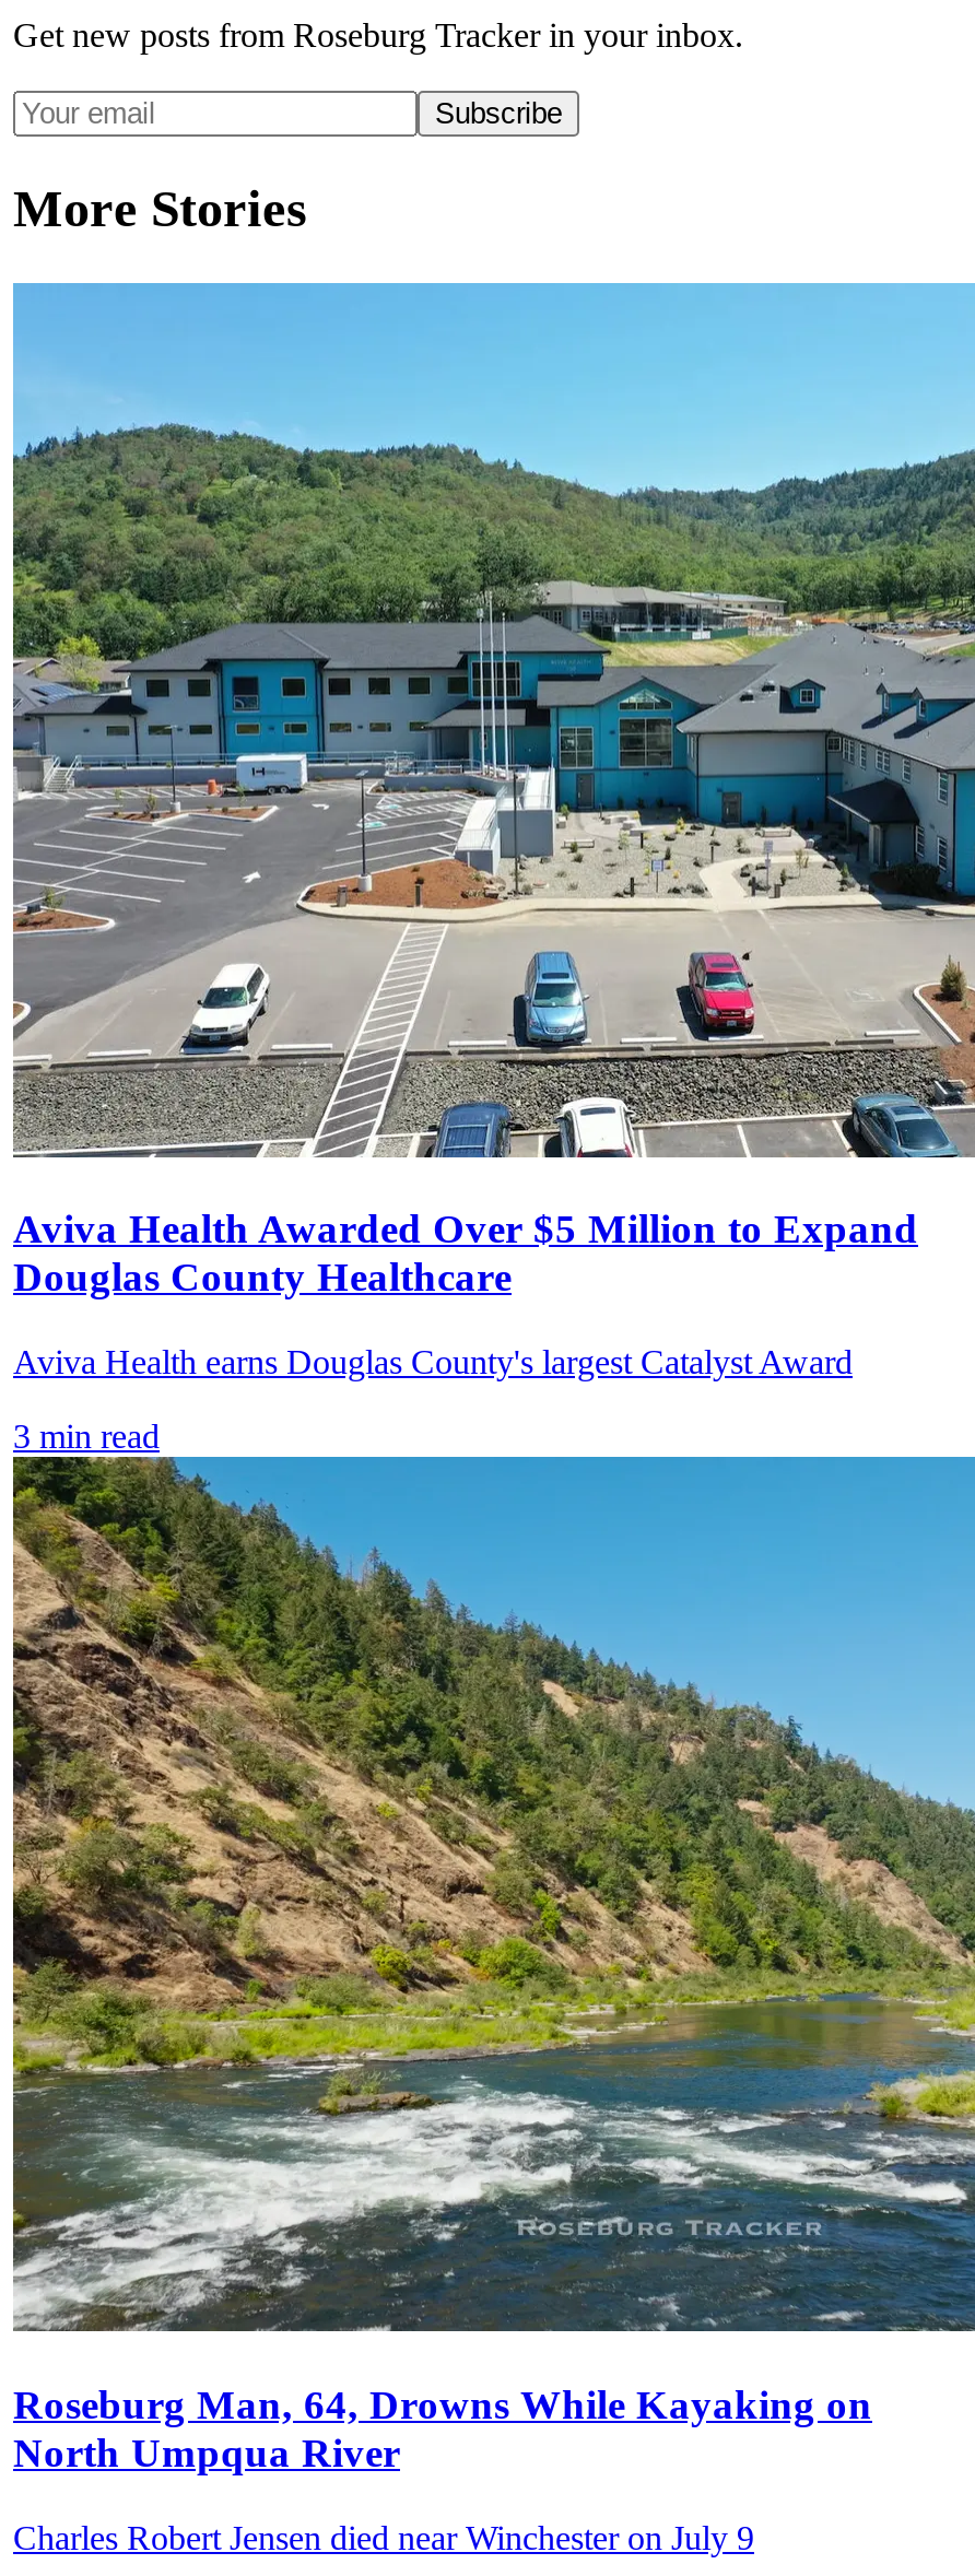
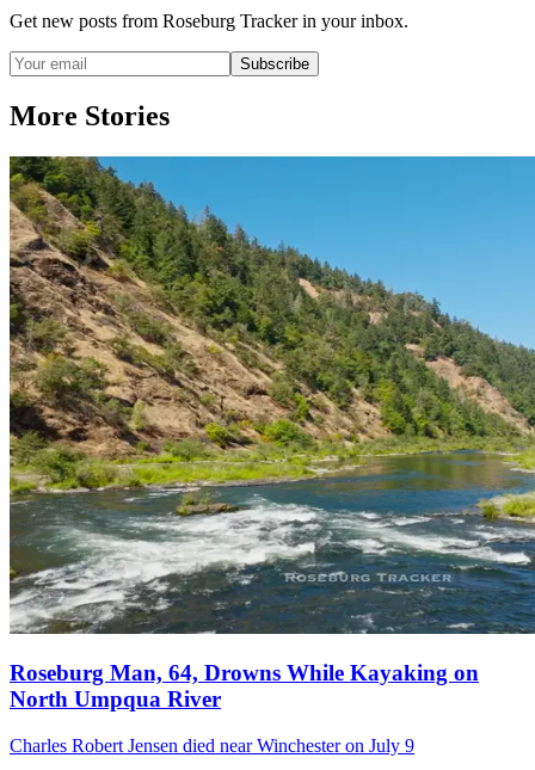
- [image]
- Aviva Health Awarded Over $5 Million to Expand
- Douglas County Healthcare
- Aviva Health earns Douglas County's largest Catalyst Award
- 3 min read
